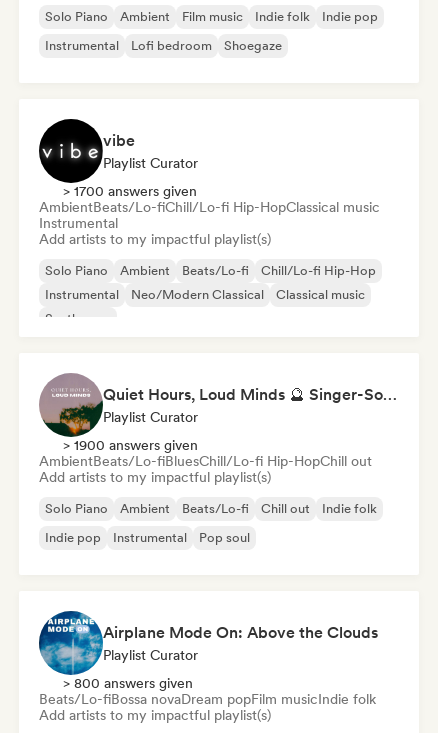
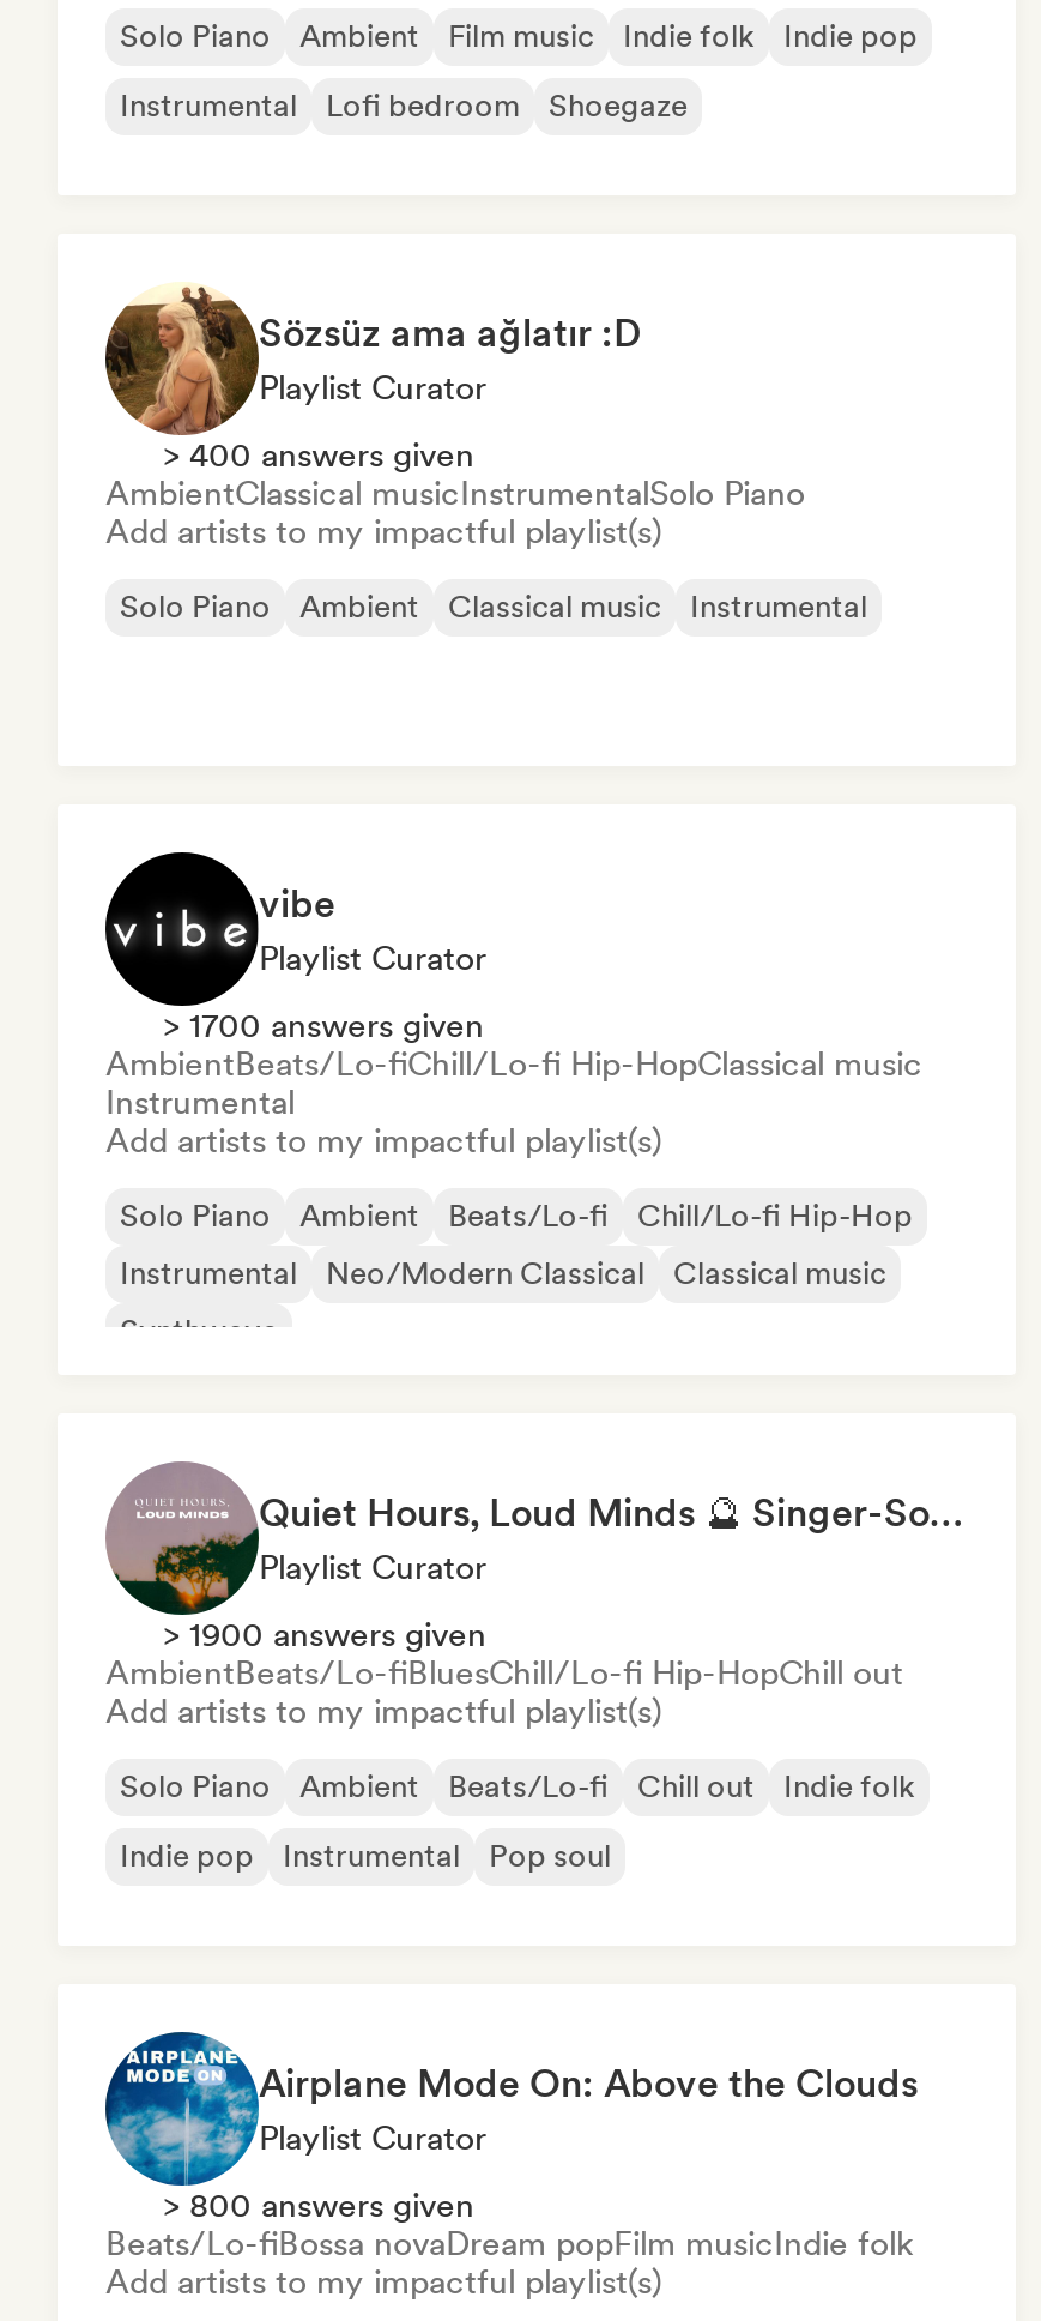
+ [image]
+ Sözsüz ama ağlatır :D
+ Playlist Curator
+ > 400 answers given
+ AmbientClassical musicInstrumentalSolo Piano
+ Add artists to my impactful playlist(s)
+ Solo Piano
+ Ambient
+ Classical music
+ Instrumental
